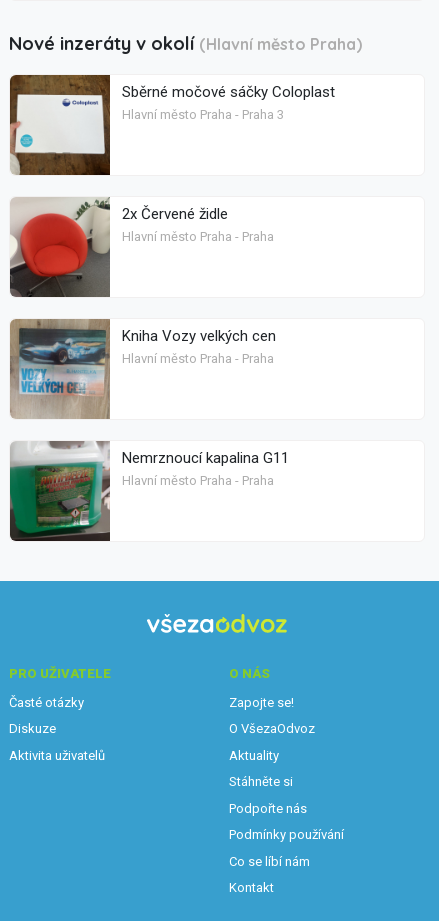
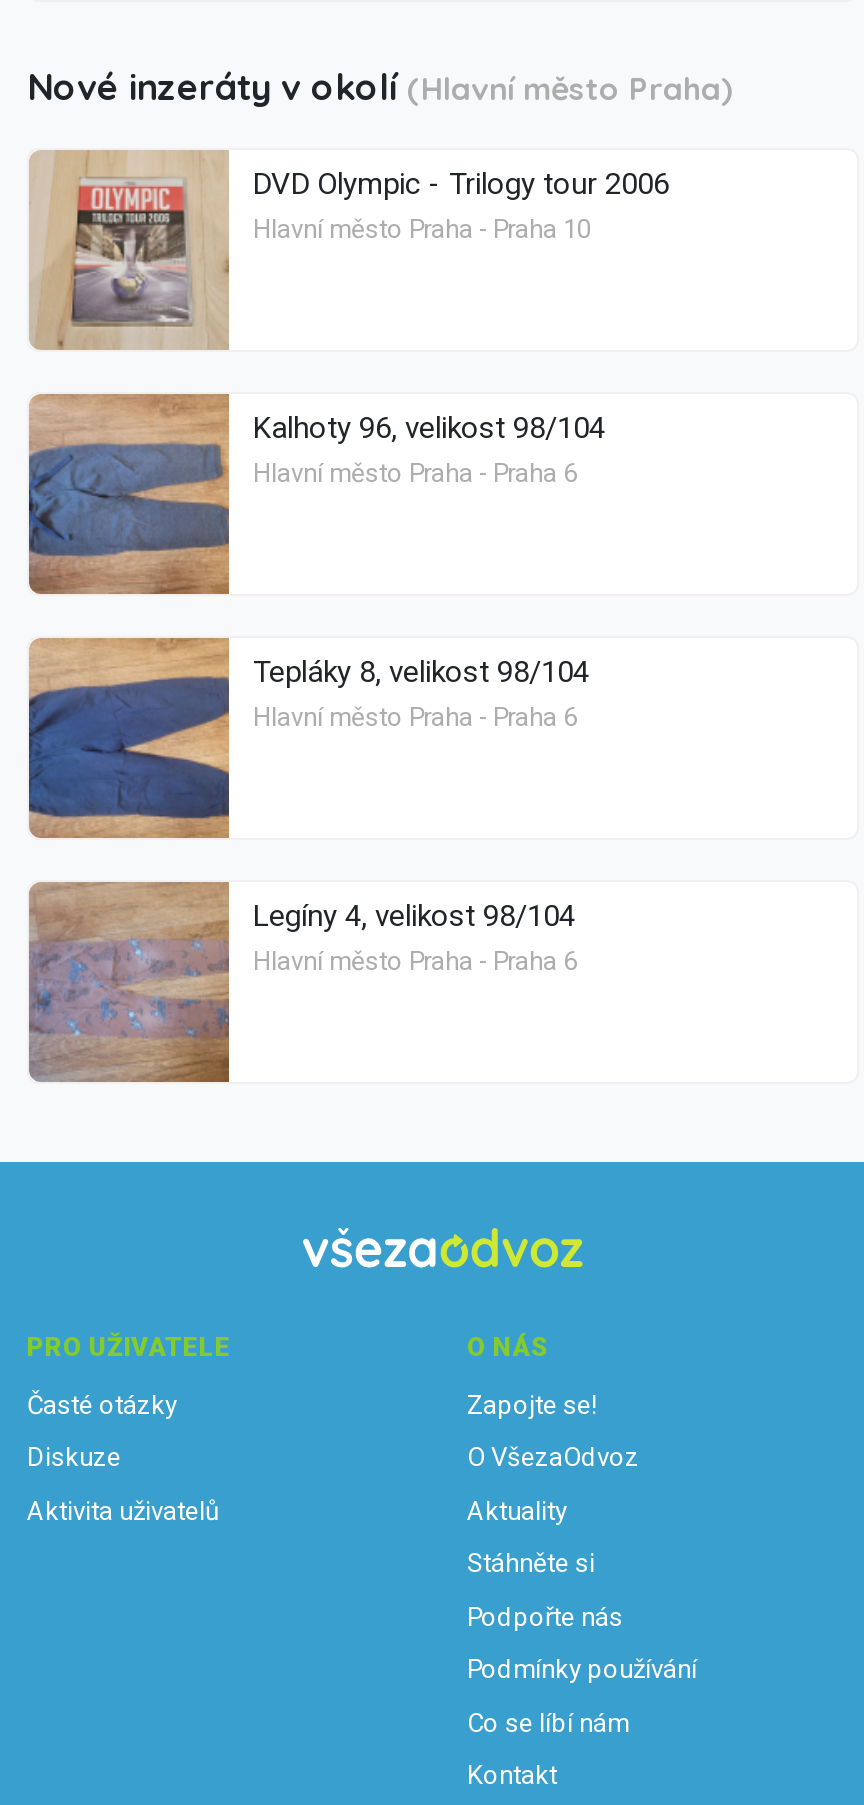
- [image]
- Sběrné močové sáčky Coloplast
- Hlavní město Praha - Praha 3
+ [image]
+ DVD Olympic - Trilogy tour 2006
+ Hlavní město Praha - Praha 10

- [image]
- 2x Červené židle
- Hlavní město Praha - Praha
+ [image]
+ Kalhoty 96, velikost 98/104
+ Hlavní město Praha - Praha 6

- [image]
- Kniha Vozy velkých cen
- Hlavní město Praha - Praha
+ [image]
+ Tepláky 8, velikost 98/104
+ Hlavní město Praha - Praha 6

- [image]
- Nemrznoucí kapalina G11
- Hlavní město Praha - Praha
+ [image]
+ Legíny 4, velikost 98/104
+ Hlavní město Praha - Praha 6
